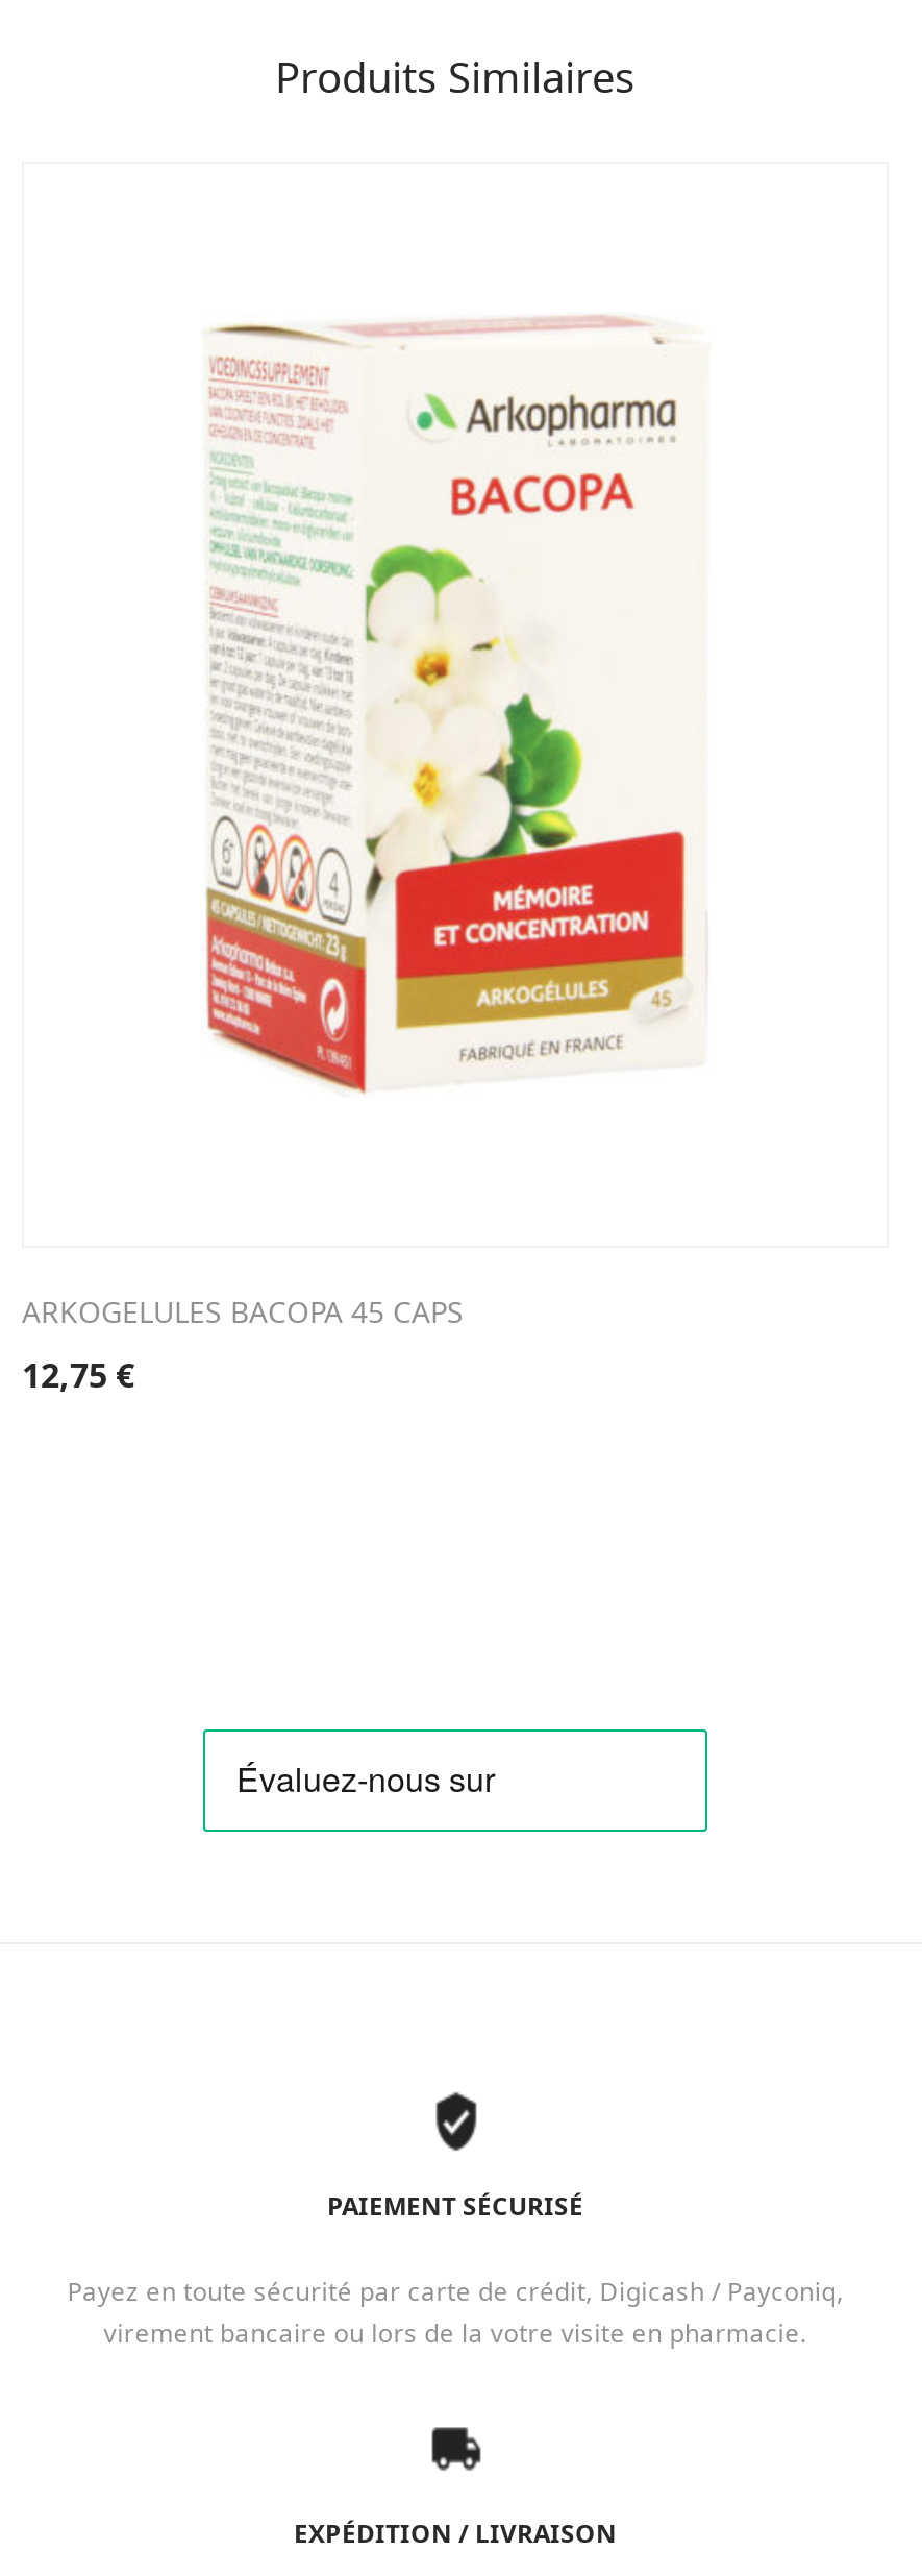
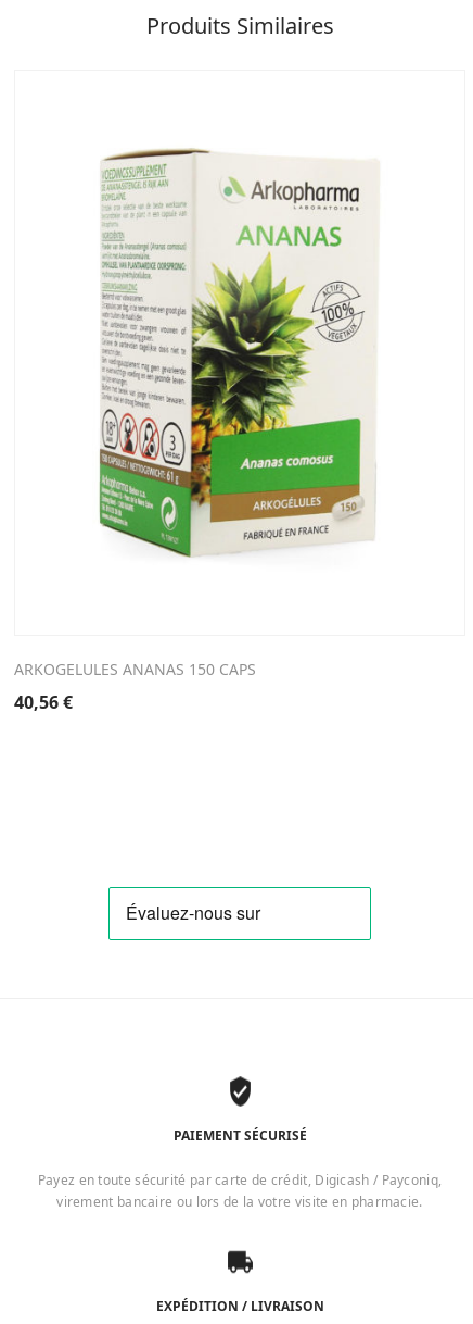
- [image]
+ [image]

- ARKOGELULES BACOPA 45 CAPS
+ ARKOGELULES ANANAS 150 CAPS

- 12,75 €
+ 40,56 €
